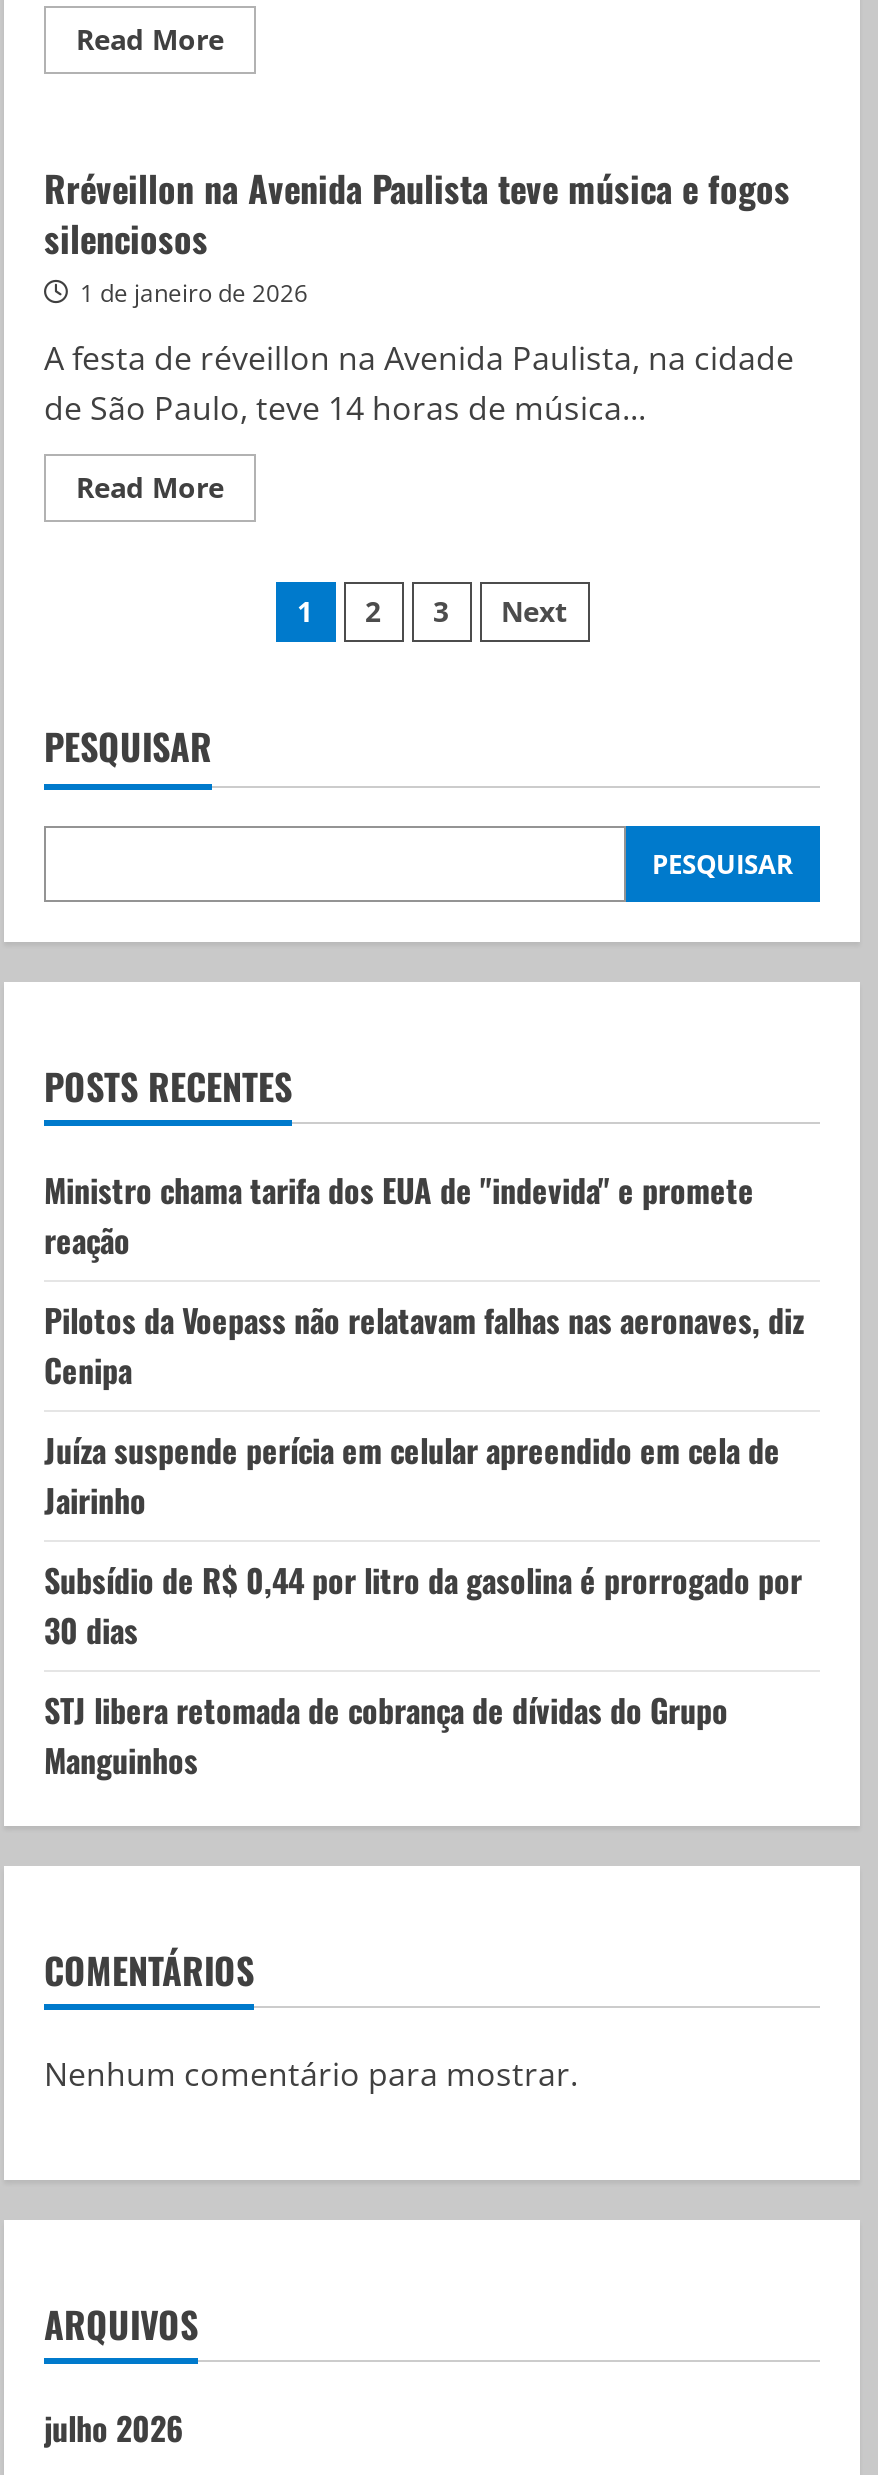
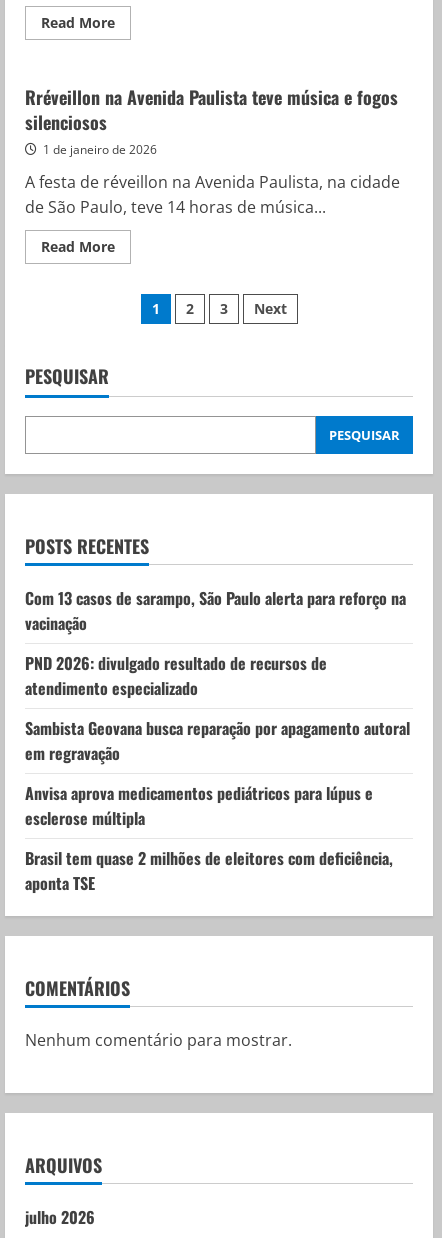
- Ministro chama tarifa dos EUA de "indevida" e promete
- reação
+ Com 13 casos de sarampo, São Paulo alerta para reforço na
+ vacinação

- Pilotos da Voepass não relatavam falhas nas aeronaves, diz
- Cenipa
+ PND 2026: divulgado resultado de recursos de
+ atendimento especializado

- Juíza suspende perícia em celular apreendido em cela de
- Jairinho
+ Sambista Geovana busca reparação por apagamento autoral
+ em regravação

- Subsídio de R$ 0,44 por litro da gasolina é prorrogado por
- 30 dias
+ Anvisa aprova medicamentos pediátricos para lúpus e
+ esclerose múltipla

- STJ libera retomada de cobrança de dívidas do Grupo
- Manguinhos
+ Brasil tem quase 2 milhões de eleitores com deficiência,
+ aponta TSE
